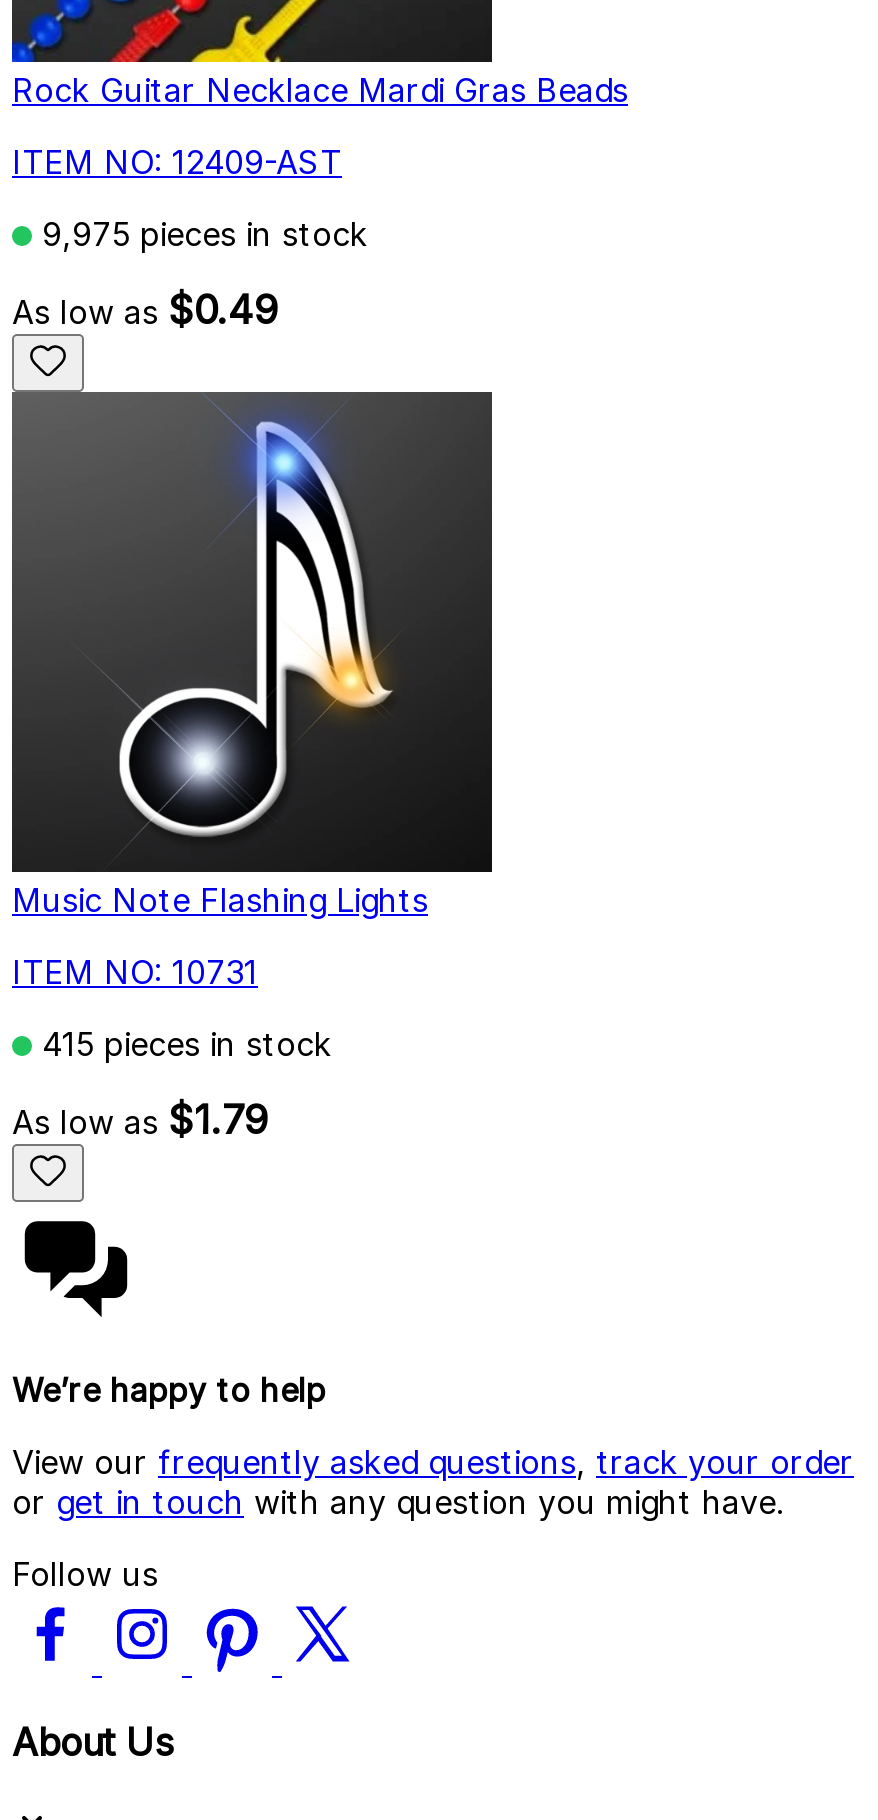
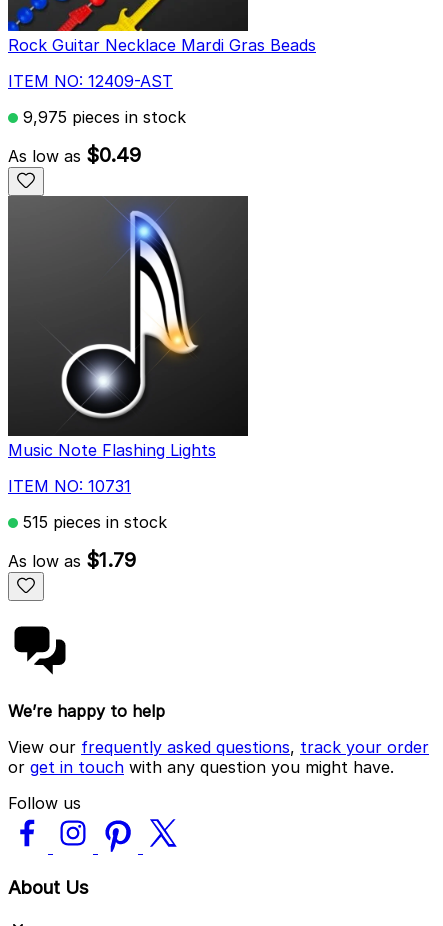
- 415 pieces in stock
+ 515 pieces in stock
